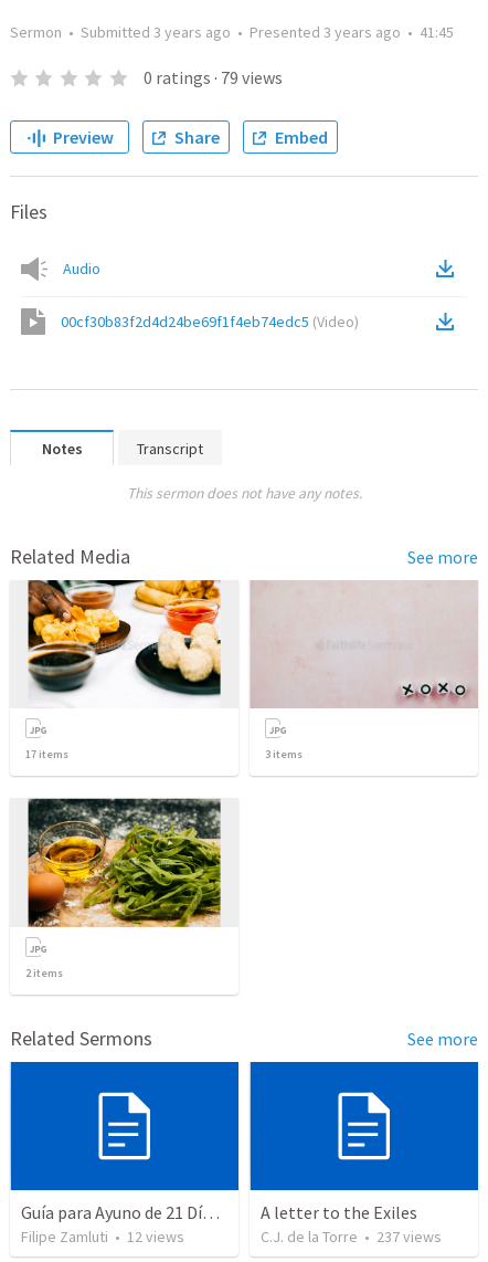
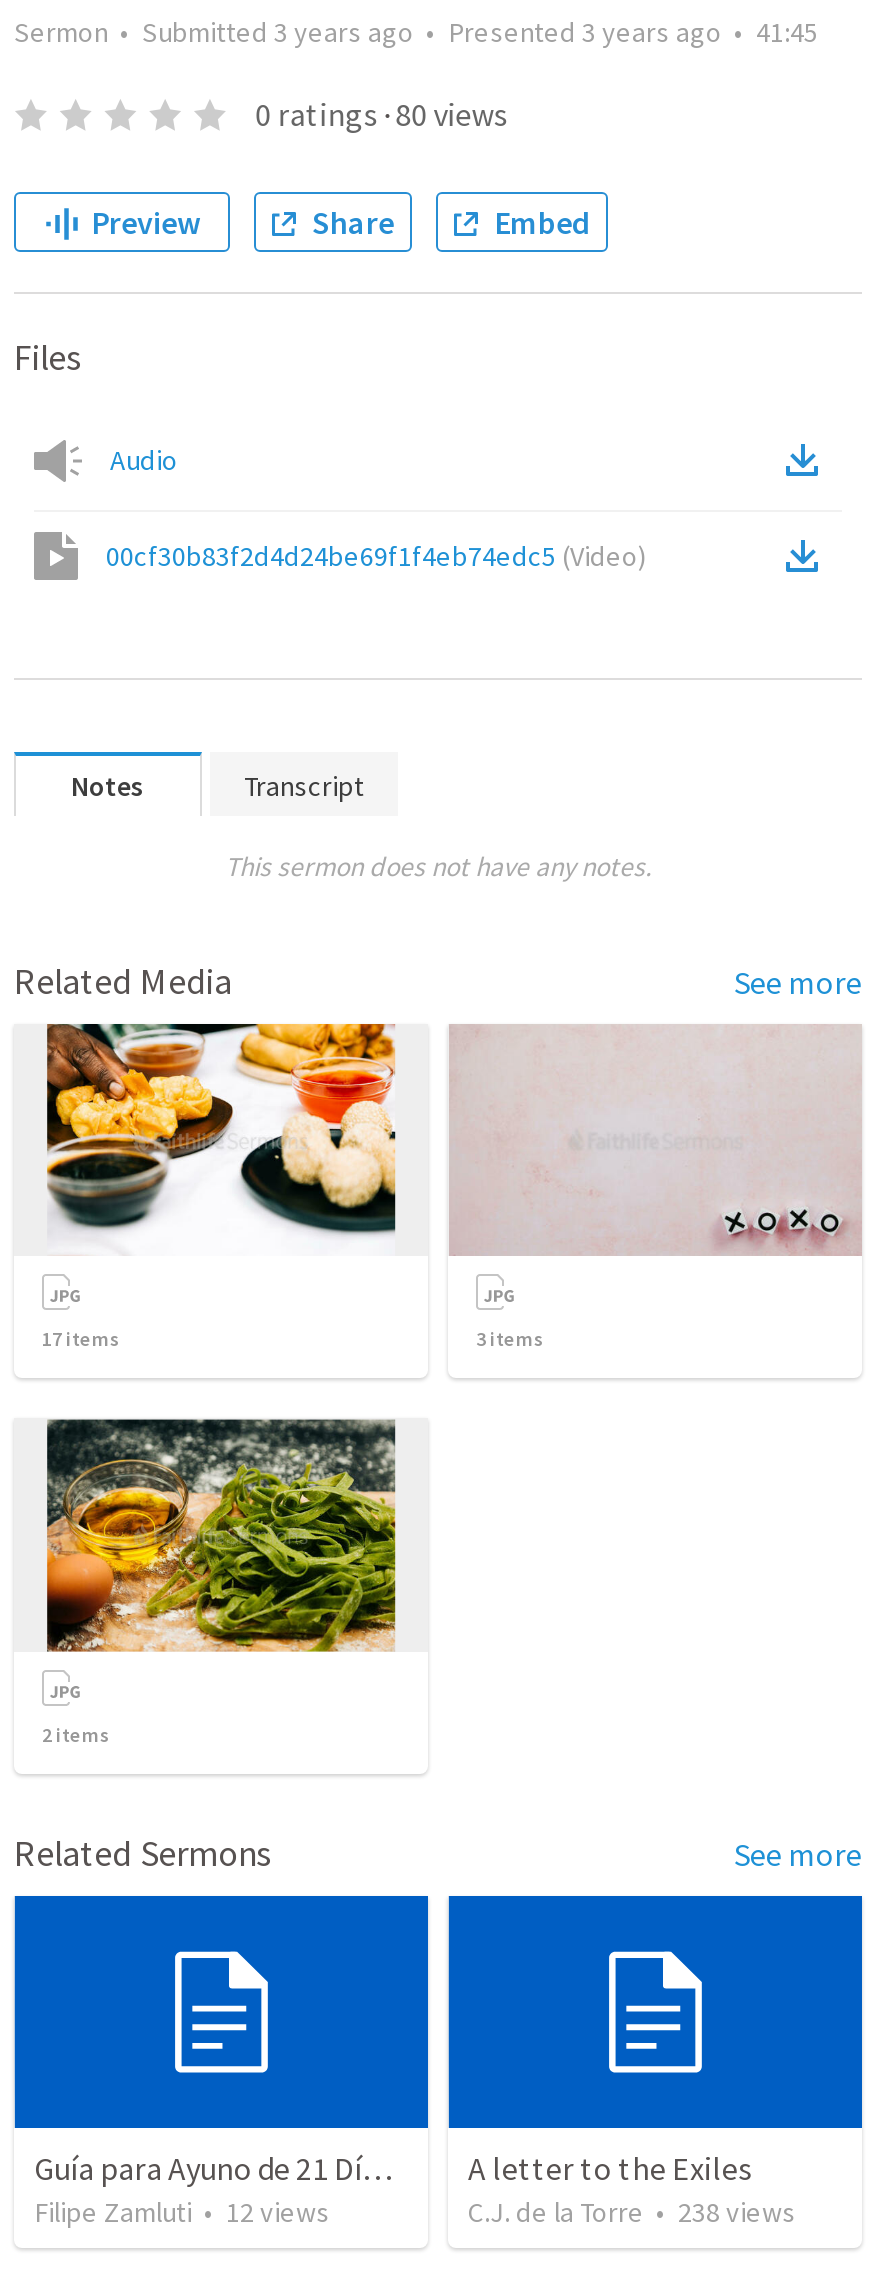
- 0 ratings · 79 views
+ 0 ratings · 80 views

- C.J. de la Torre • 237 views
+ C.J. de la Torre • 238 views
